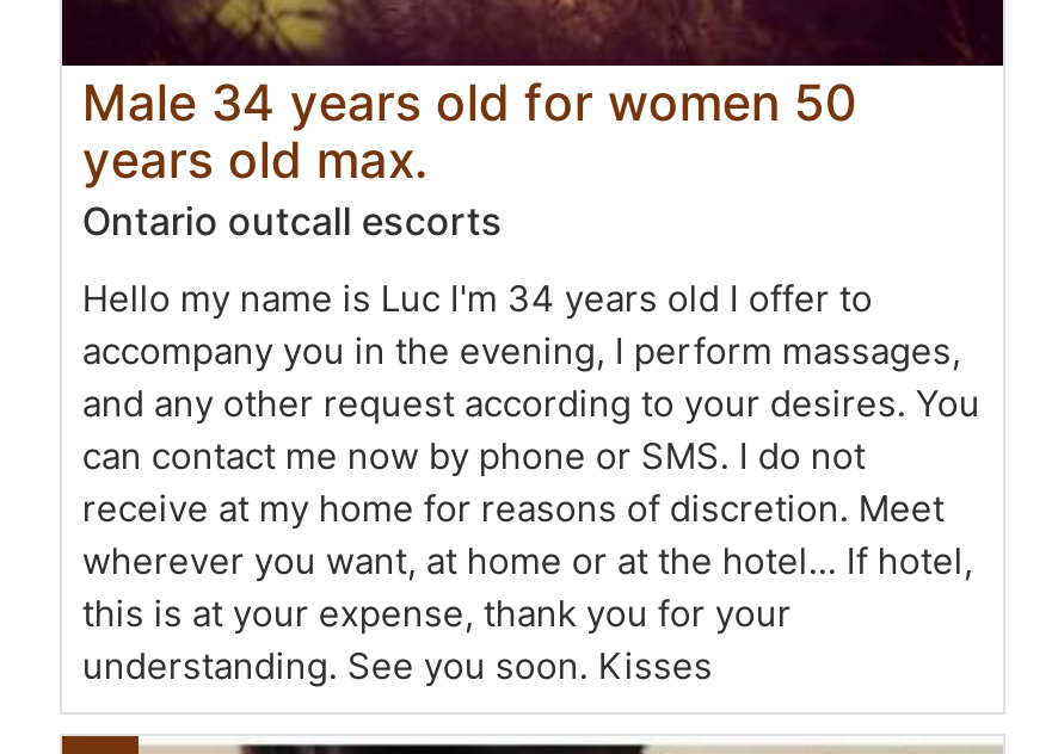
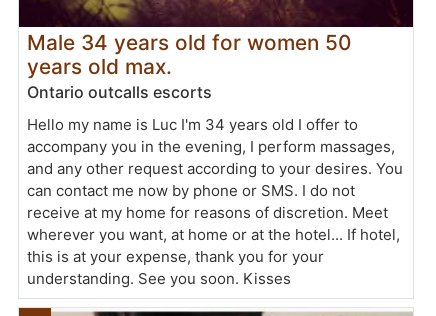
- Ontario outcall escorts
+ Ontario outcalls escorts
